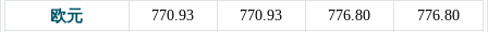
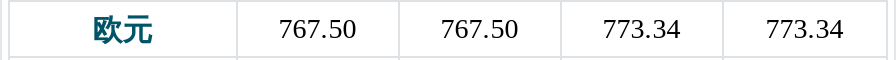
- 770.93
+ 767.50

- 770.93
+ 767.50

- 776.80
+ 773.34

- 776.80
+ 773.34
